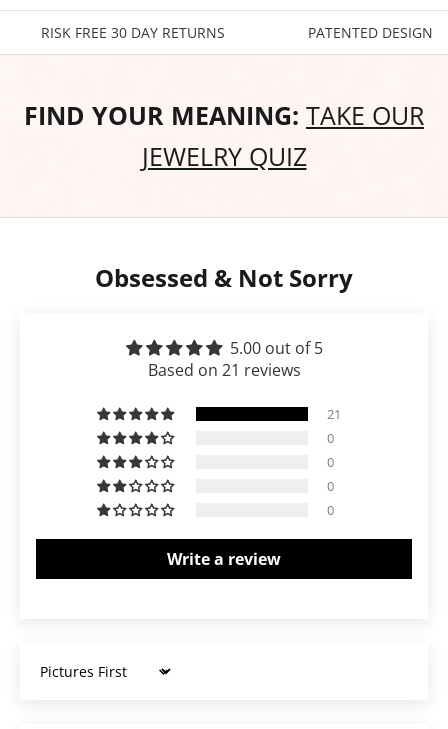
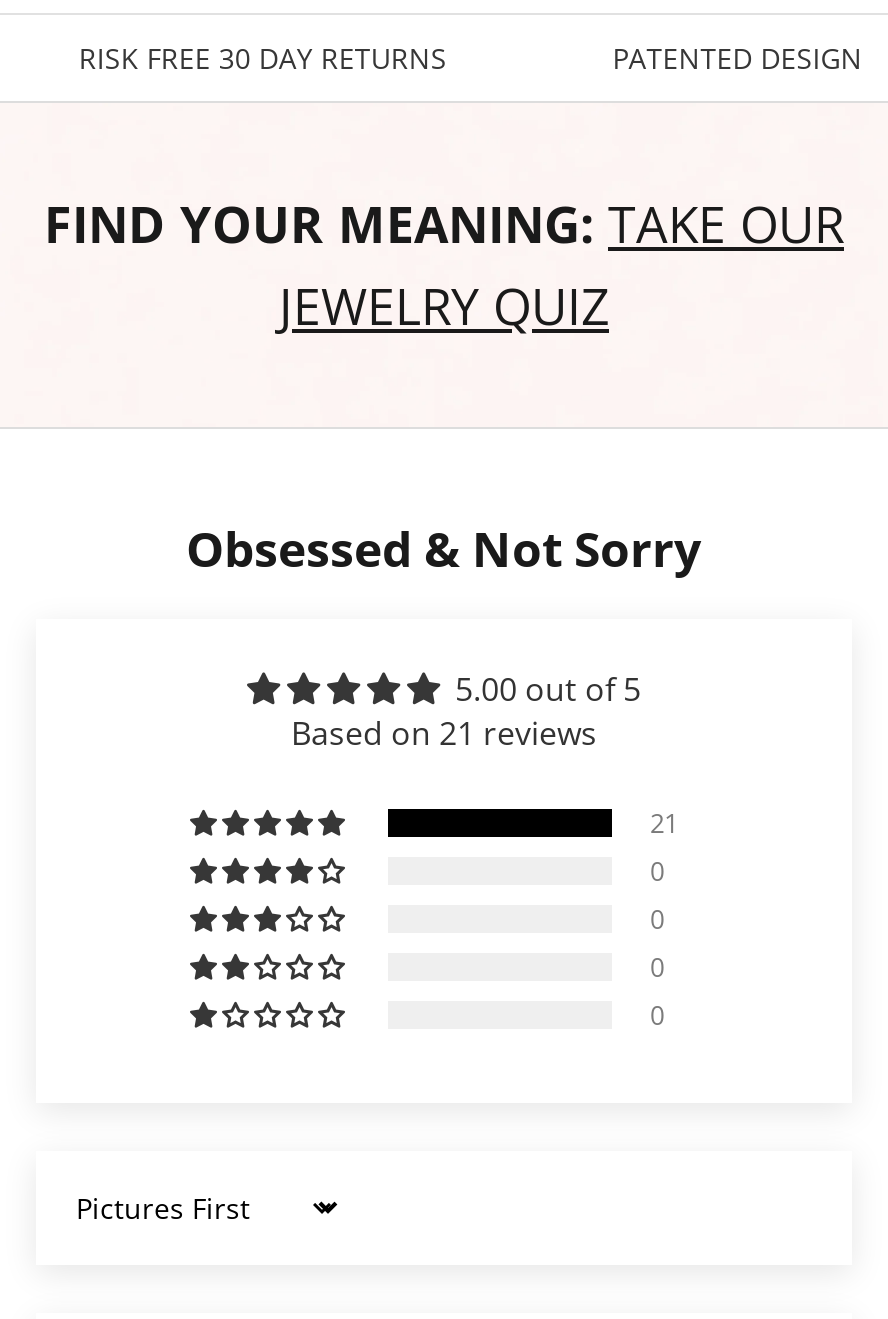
- Write a review
